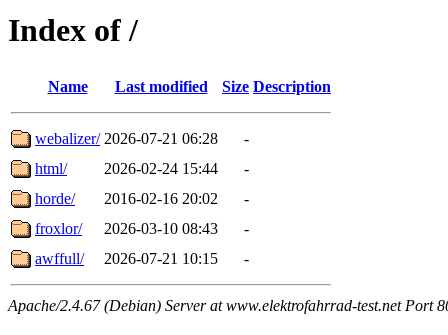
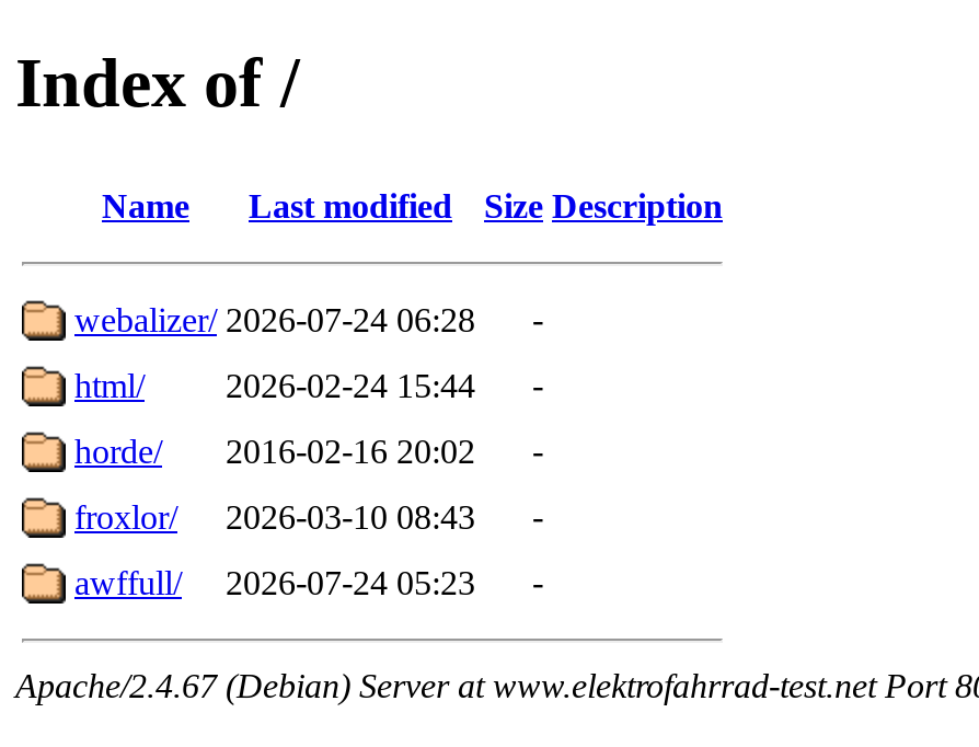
- webalizer/ 2026-07-21 06:28
+ webalizer/ 2026-07-24 06:28

- 2026-07-21 10:15
+ 2026-07-24 05:23
